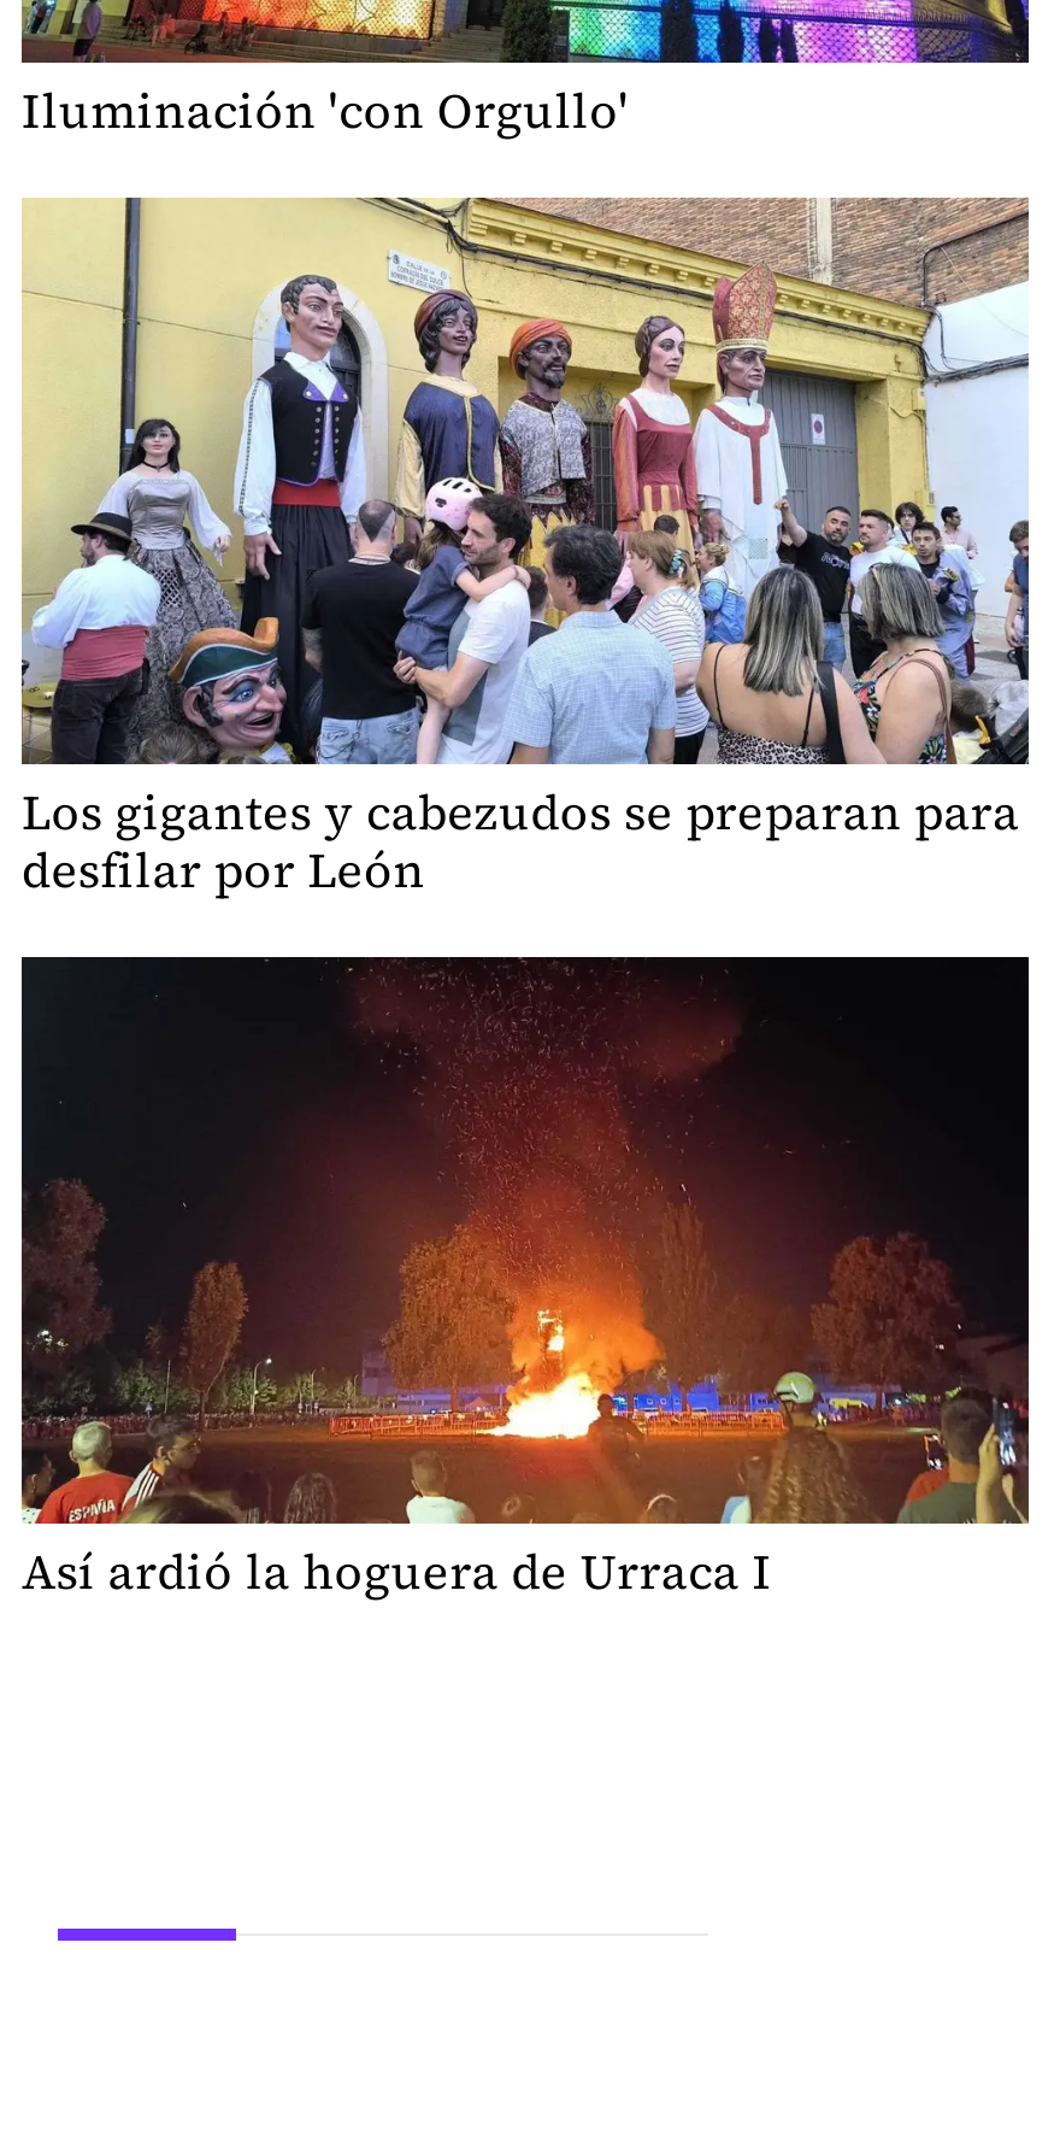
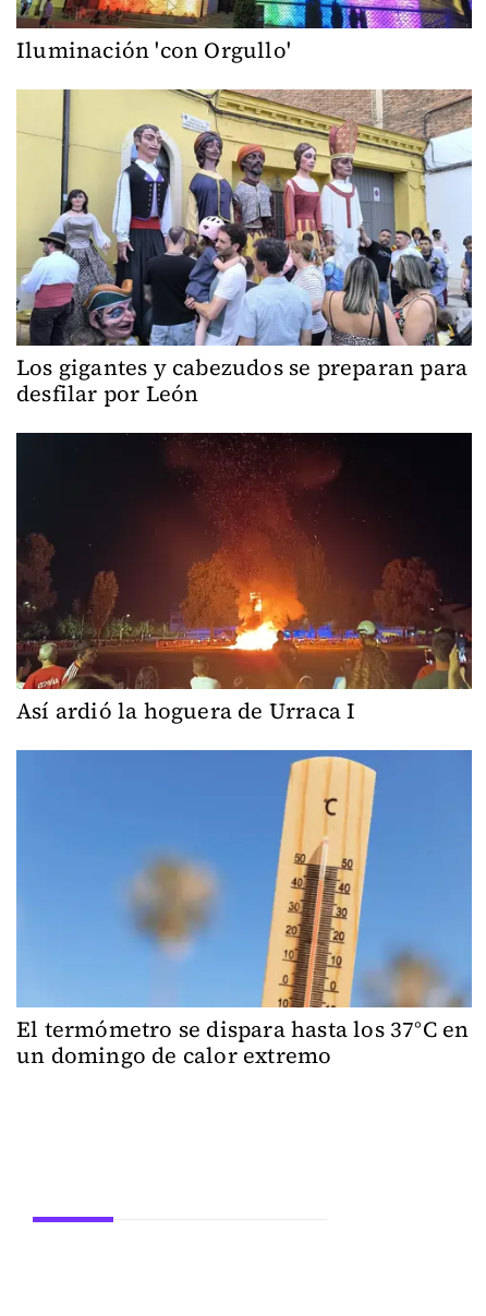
+ [image]
+ El termómetro se dispara hasta los 37°C en
+ un domingo de calor extremo
